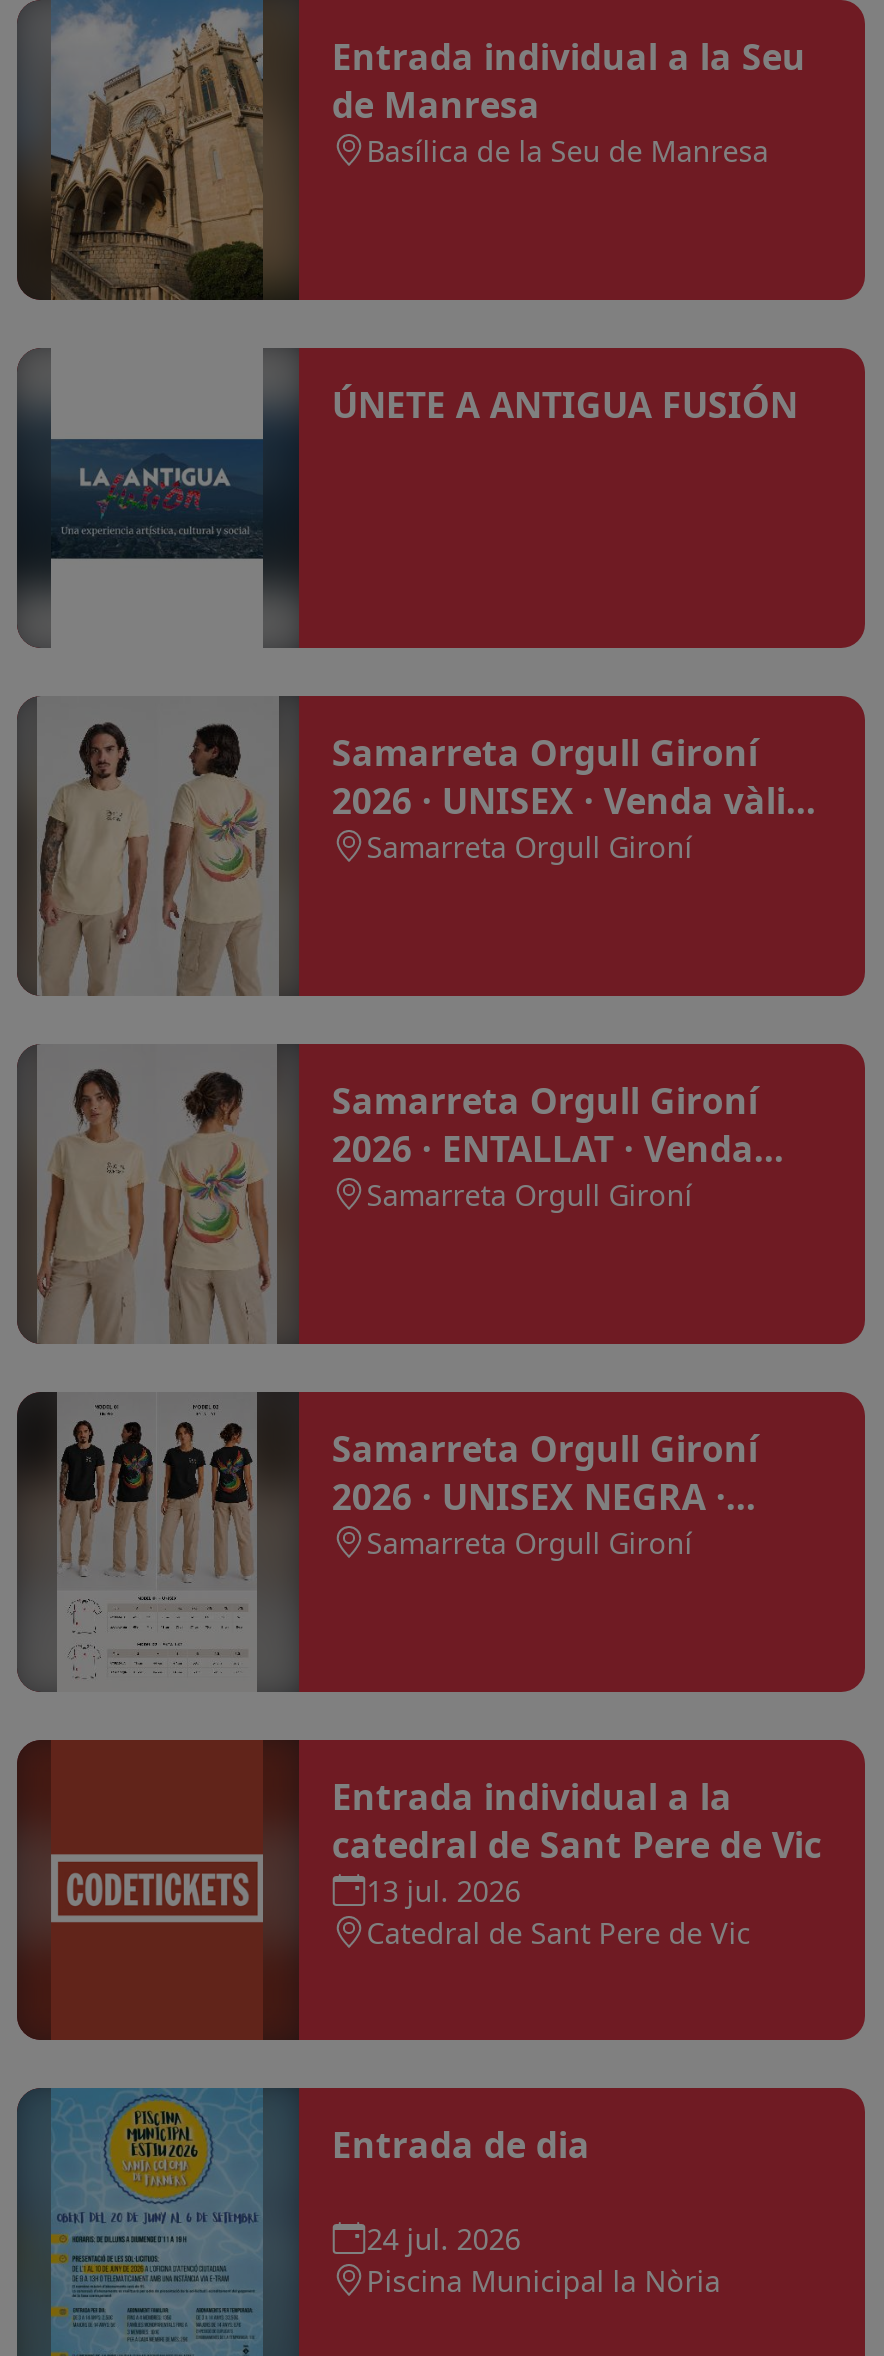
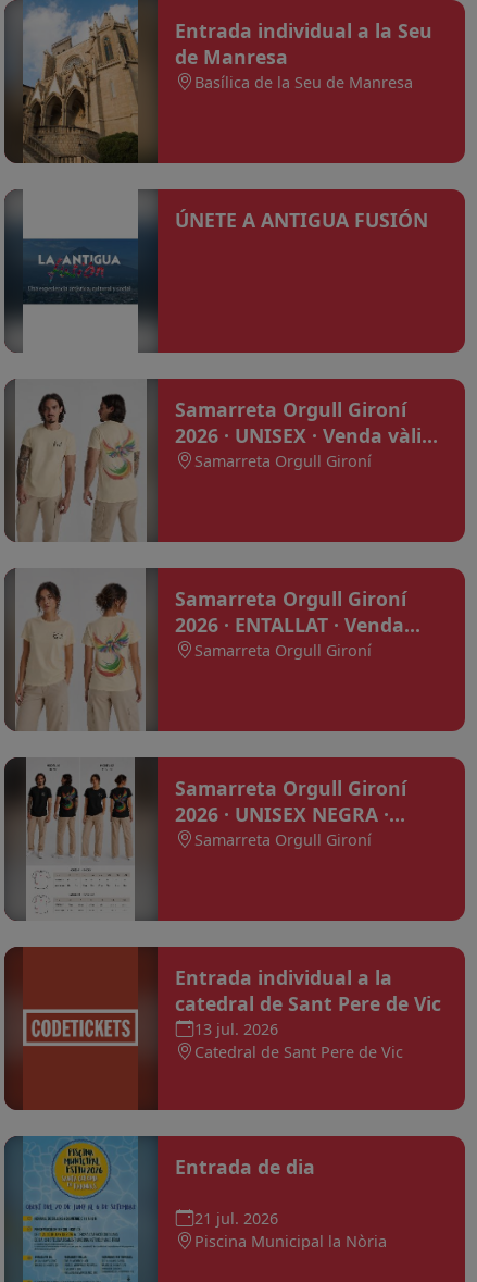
- 24 jul. 2026
+ 21 jul. 2026
